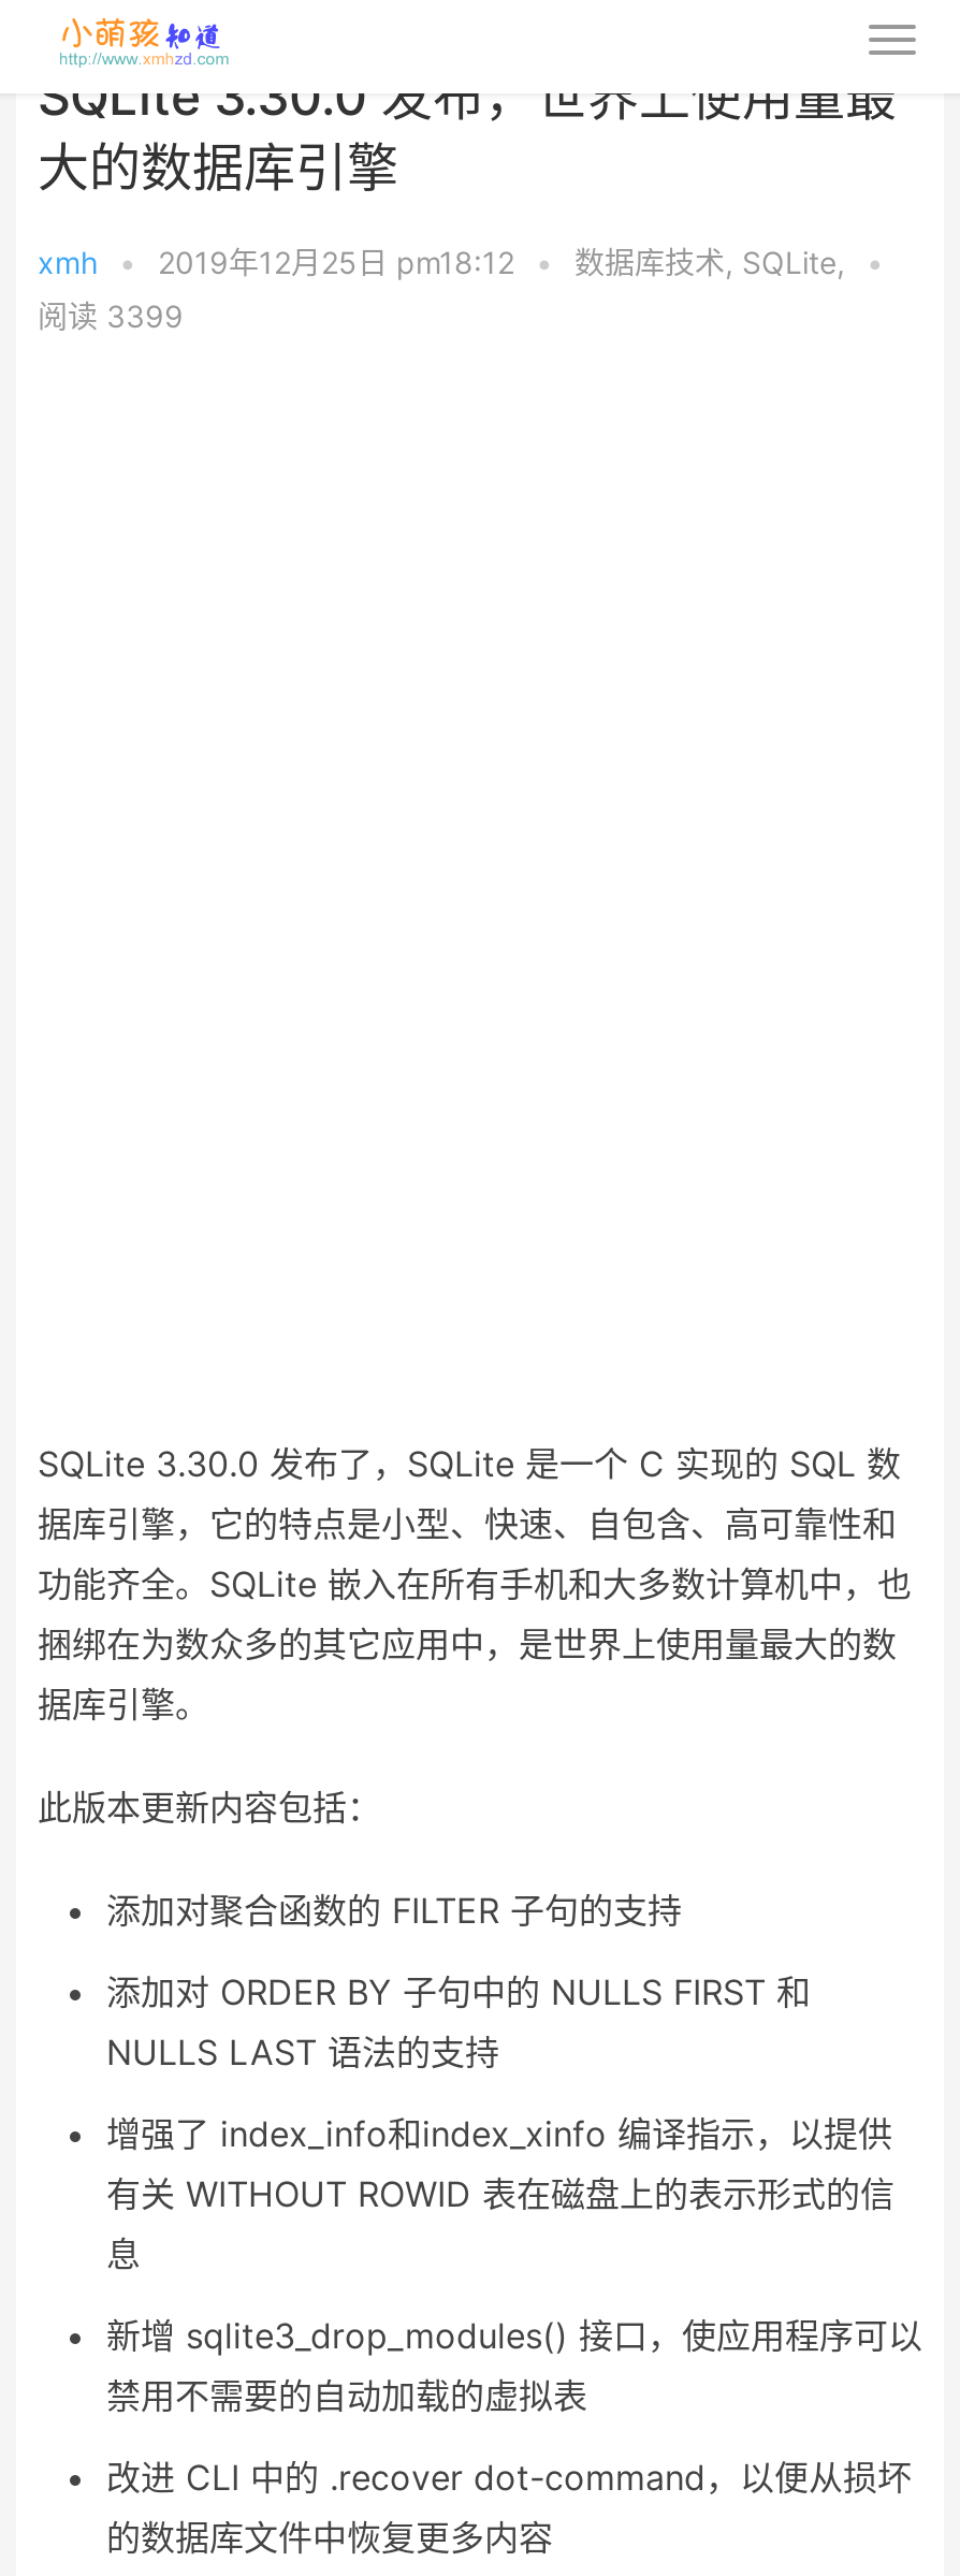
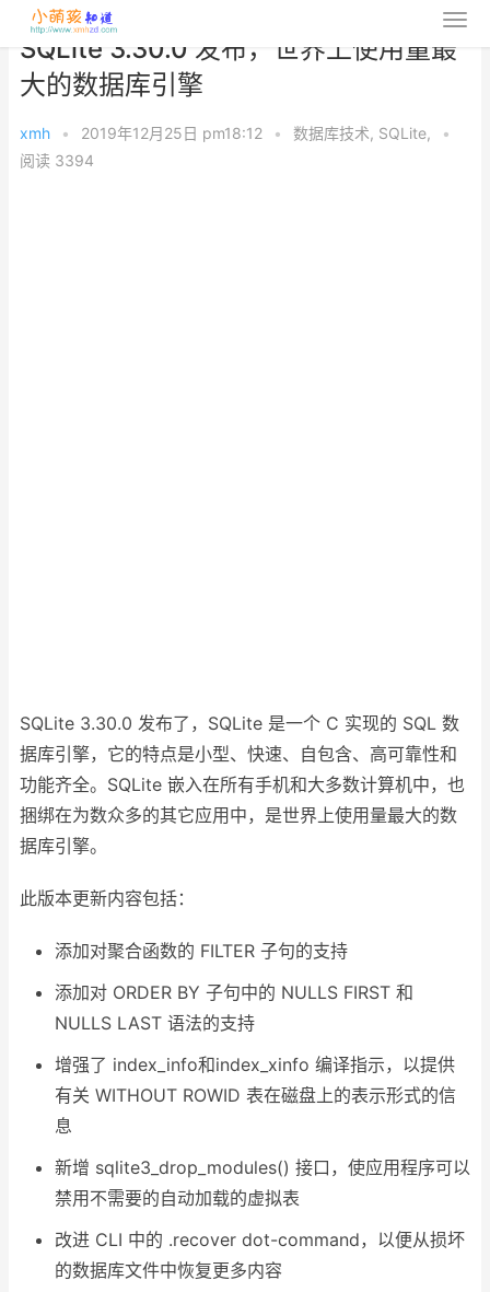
- 阅读 3399
+ 阅读 3394
